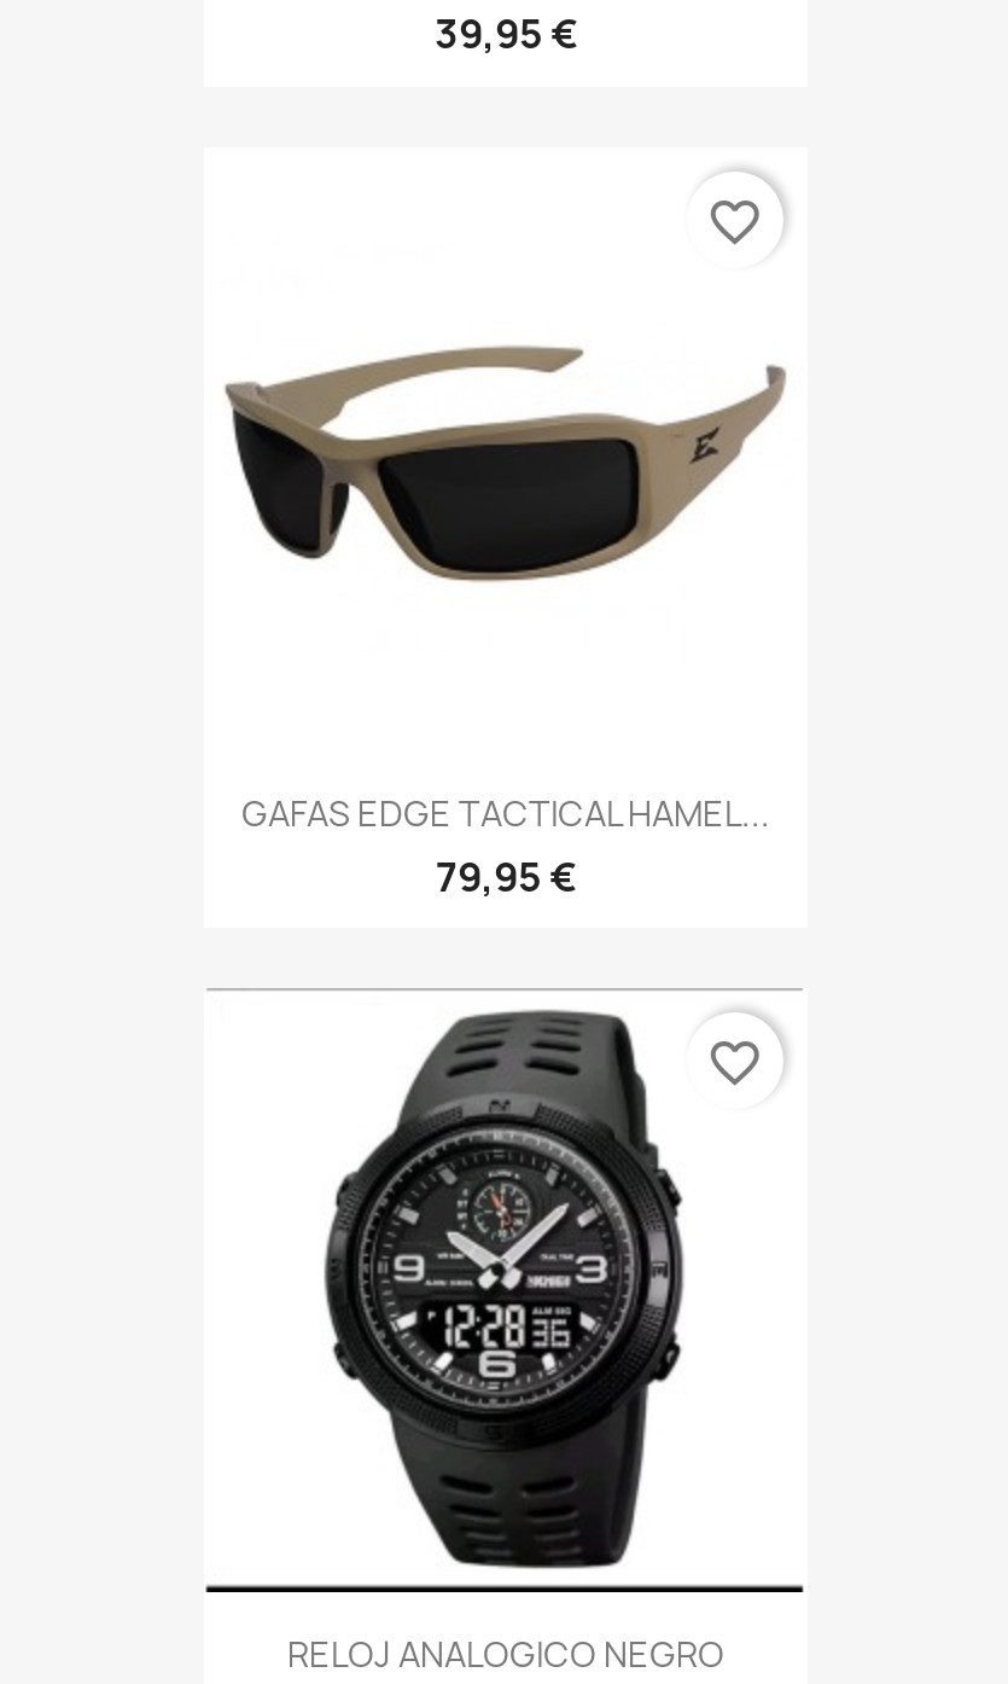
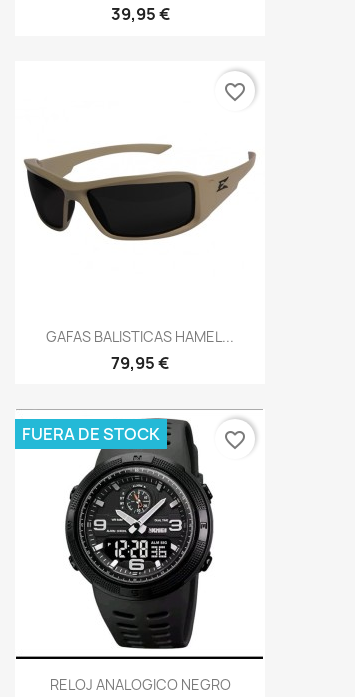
- GAFAS EDGE TACTICAL HAMEL...
+ GAFAS BALISTICAS HAMEL...

+ FUERA DE STOCK
